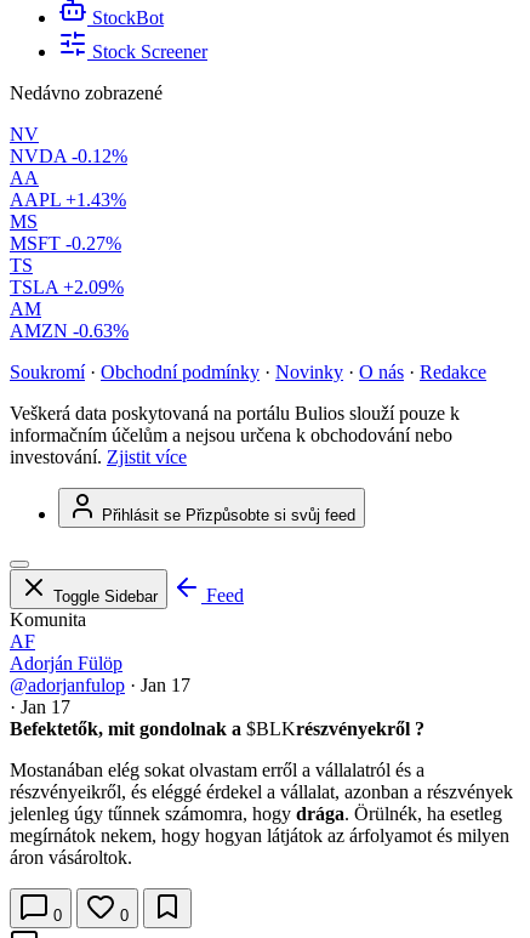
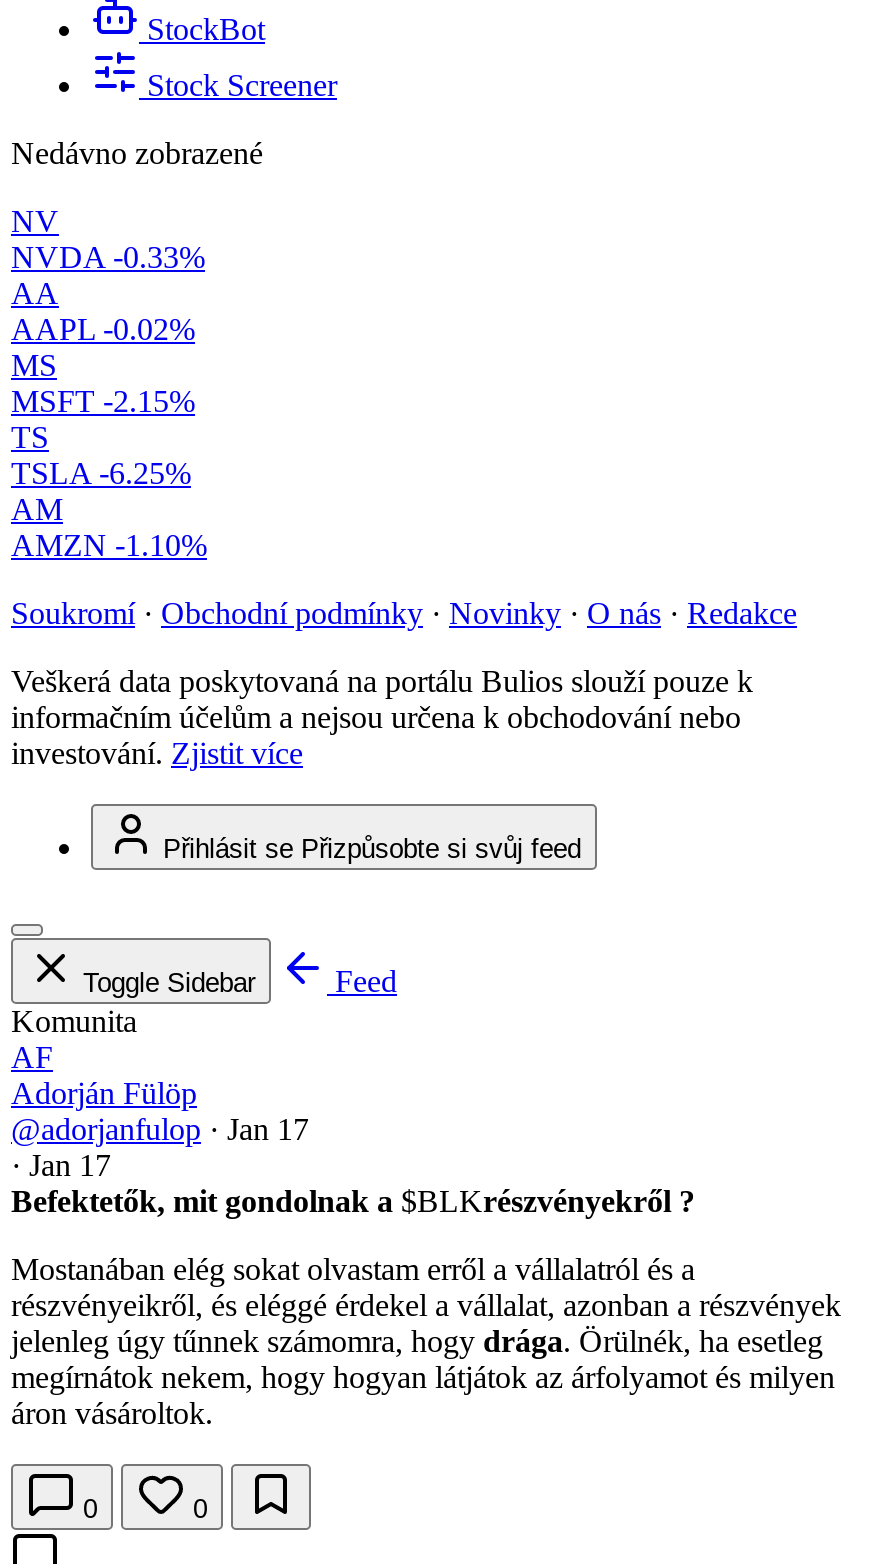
- NVDA -0.12%
+ NVDA -0.33%

- AAPL +1.43%
+ AAPL -0.02%

- MSFT -0.27%
+ MSFT -2.15%

- TSLA +2.09%
+ TSLA -6.25%

- AMZN -0.63%
+ AMZN -1.10%
